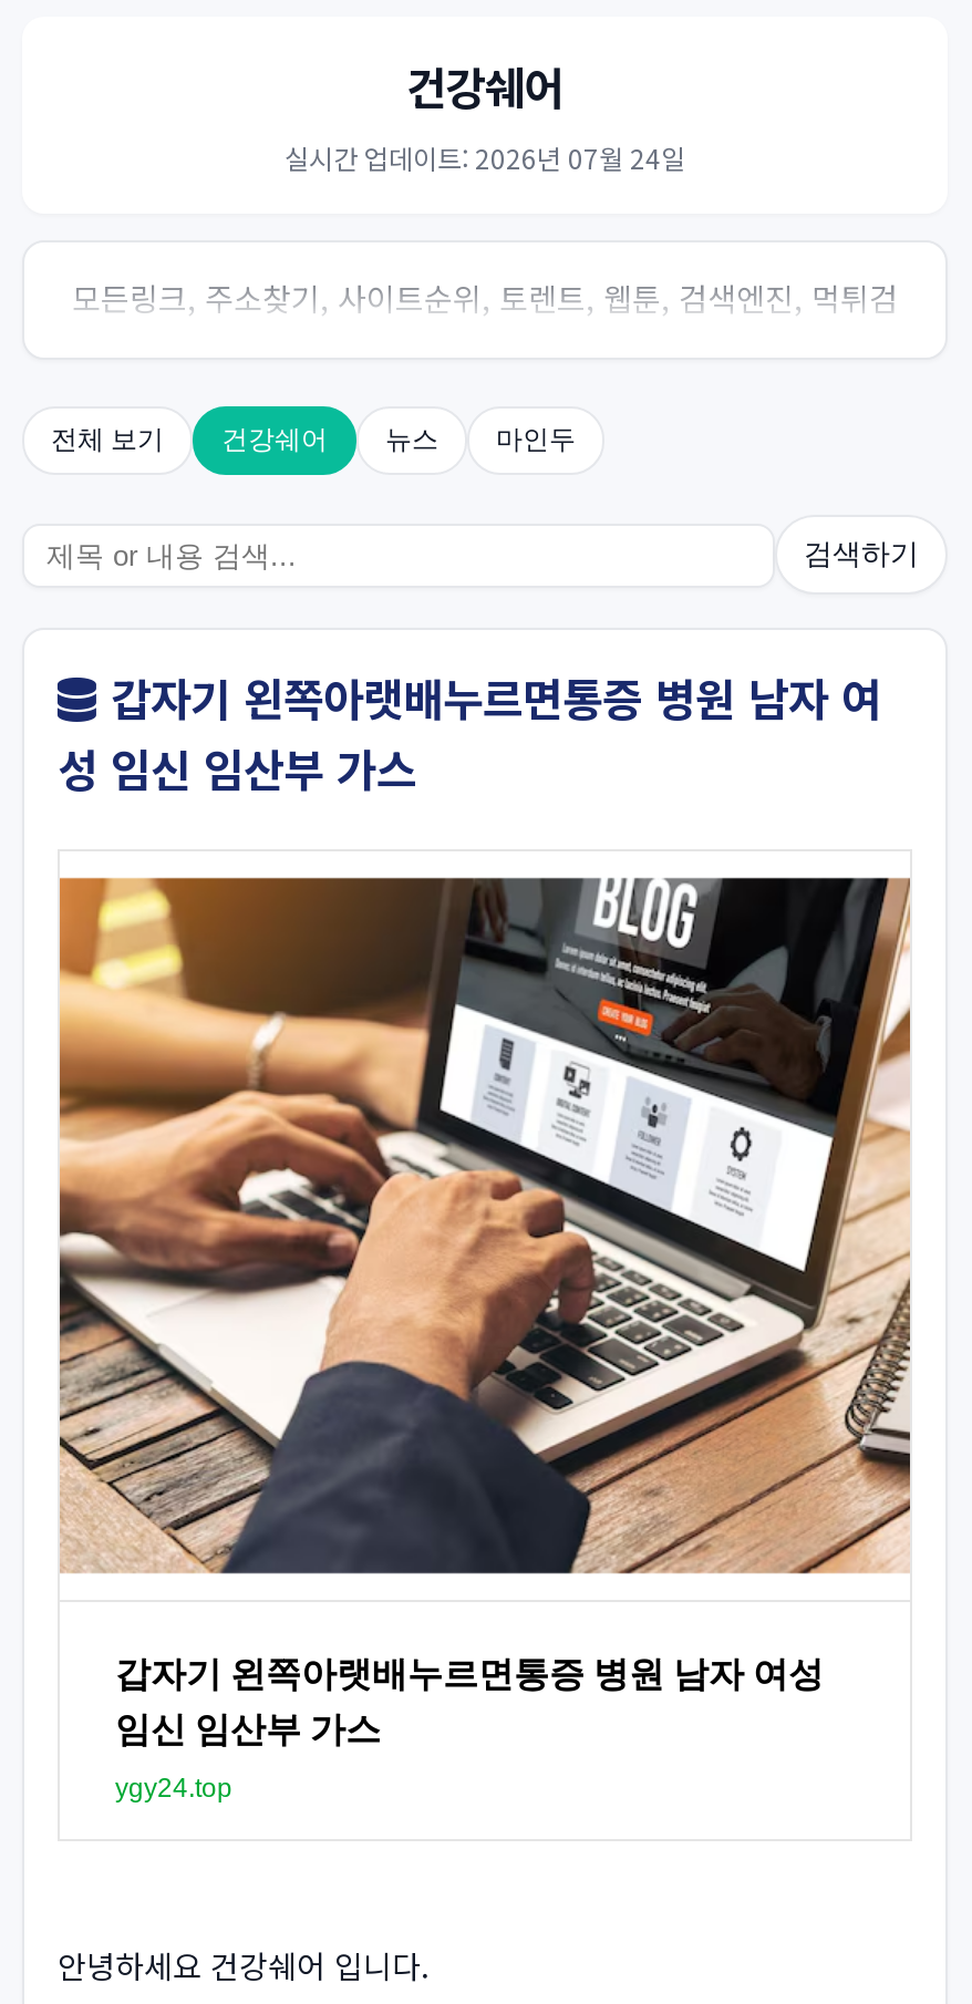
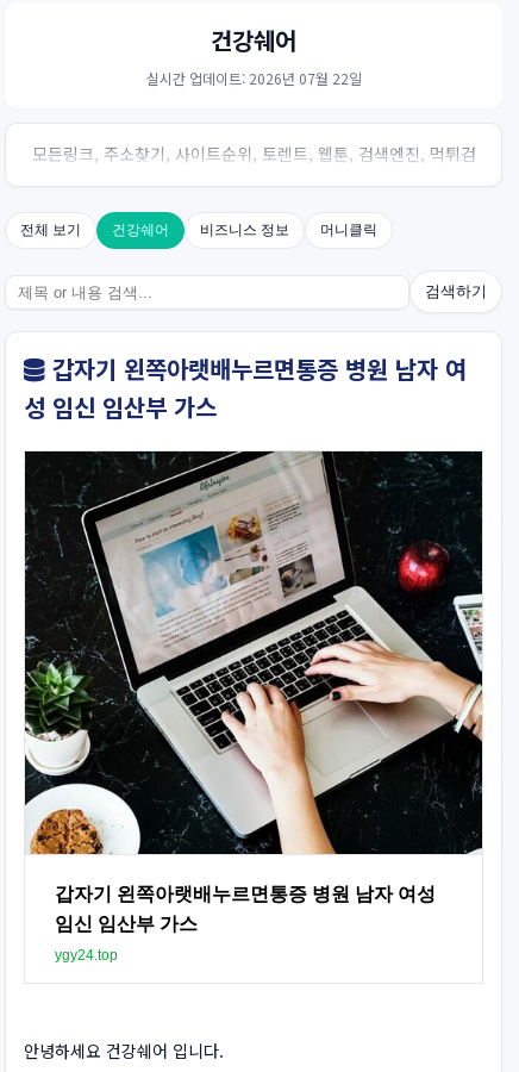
- 실시간 업데이트: 2026년 07월 24일
+ 실시간 업데이트: 2026년 07월 22일

- 뉴스
- 마인두
+ 비즈니스 정보
+ 머니클릭

- [image]
+ [image]
